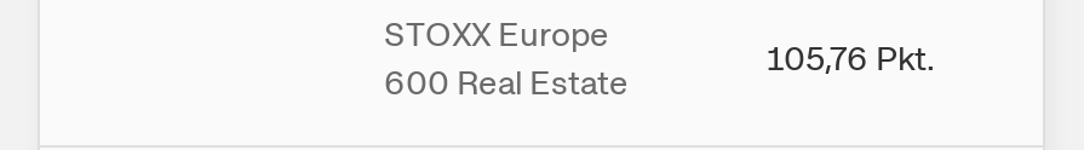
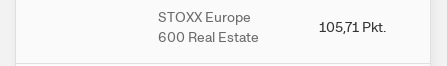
- 105,76 Pkt.
+ 105,71 Pkt.
